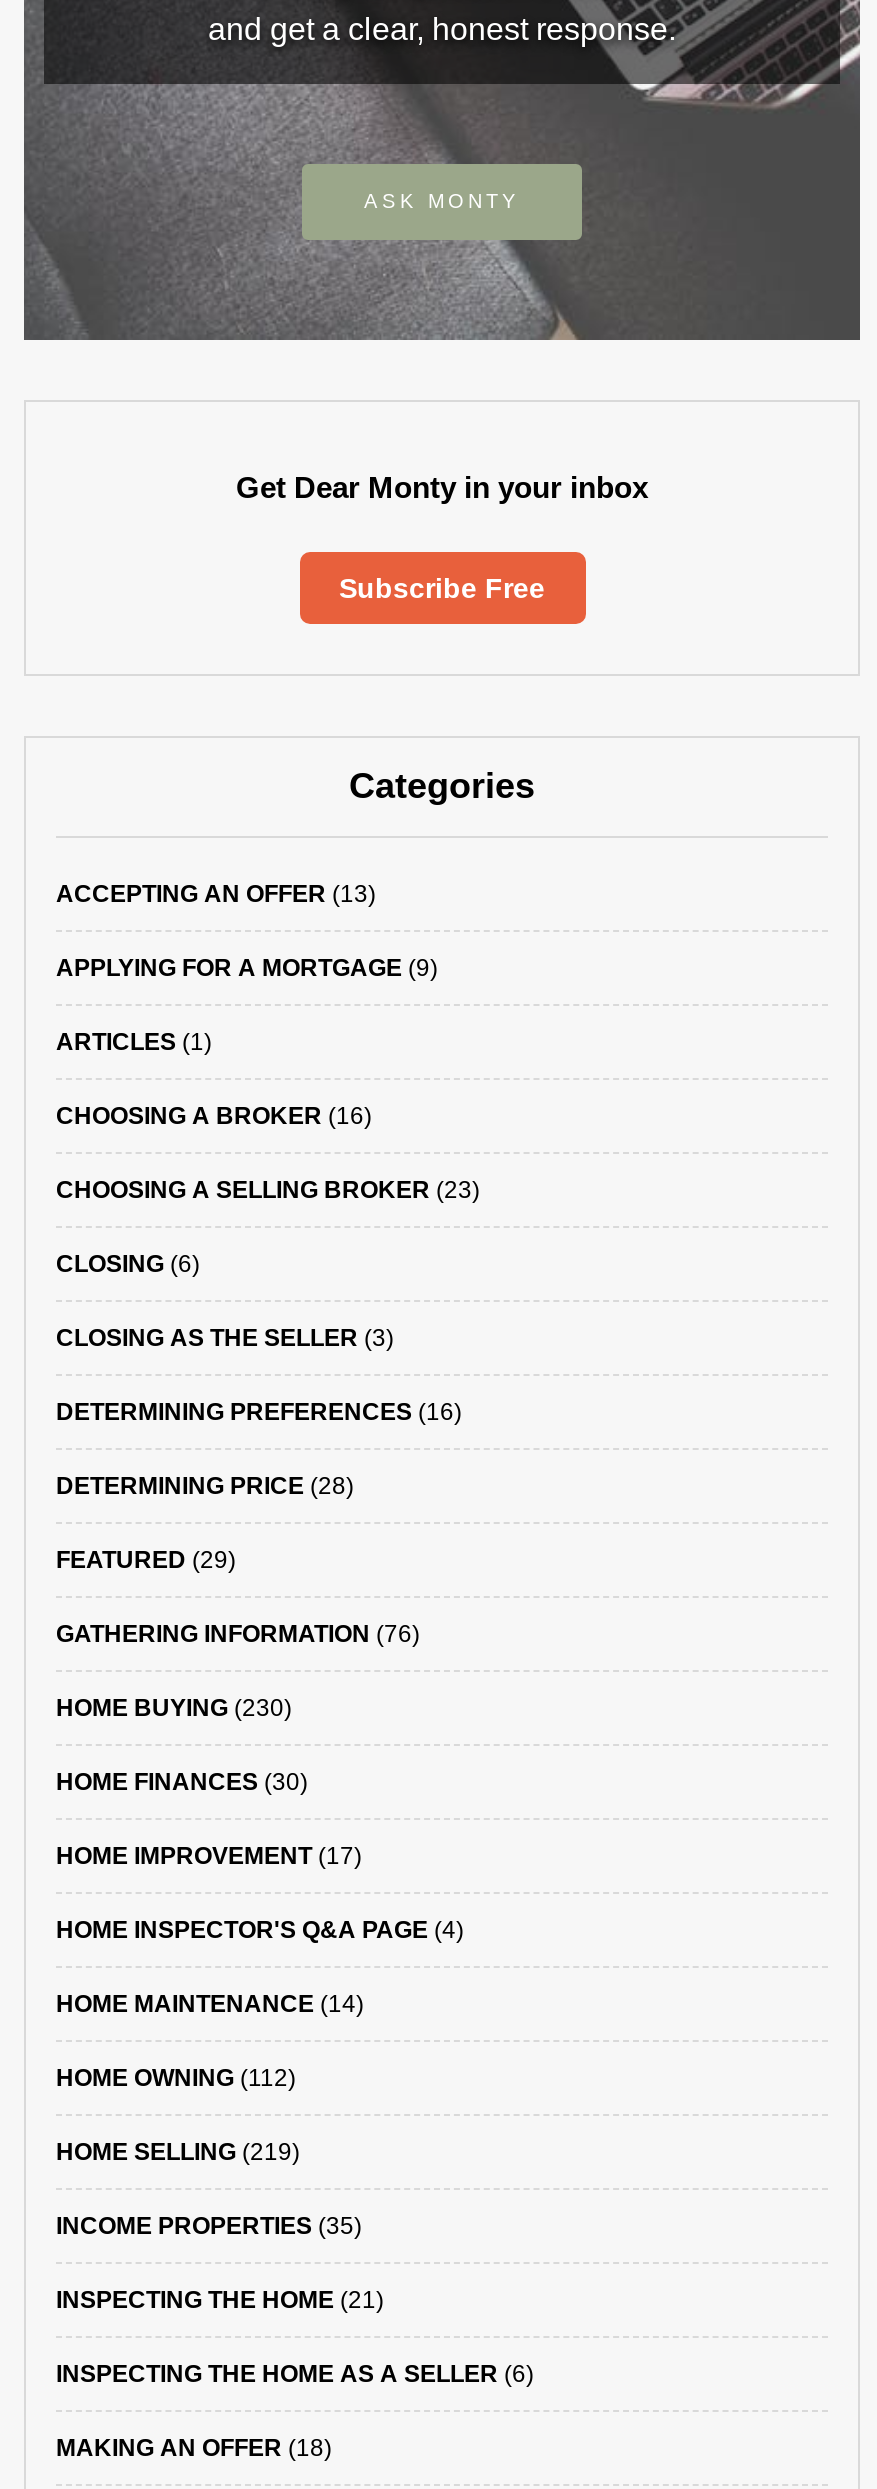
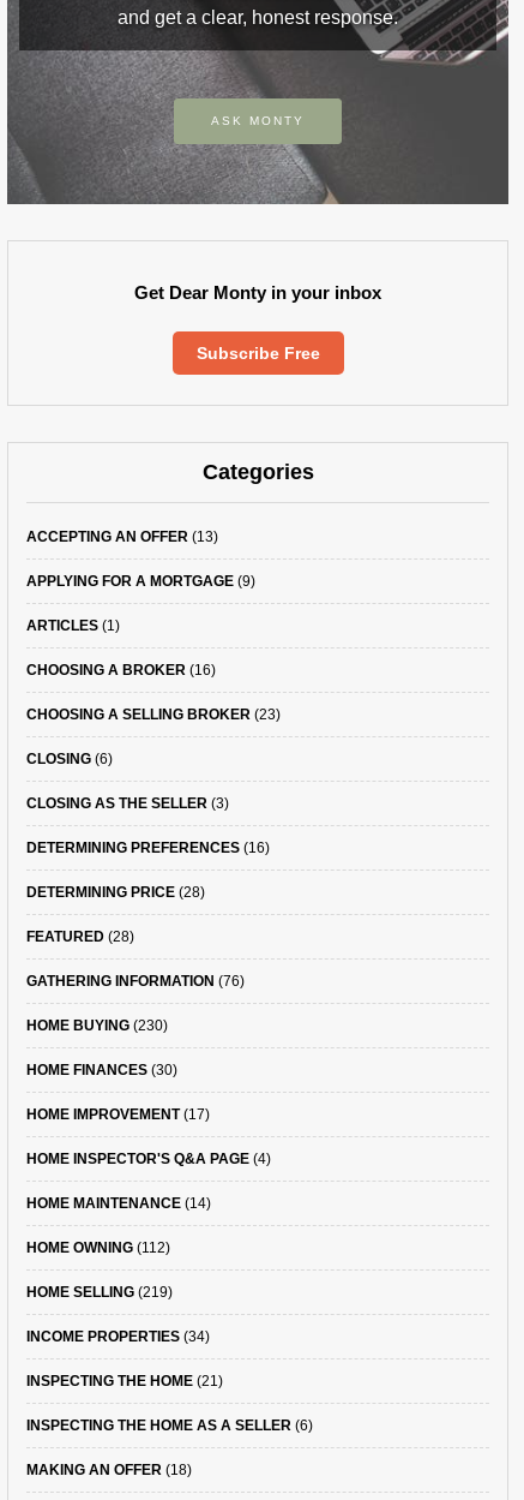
- FEATURED (29)
+ FEATURED (28)

- INCOME PROPERTIES (35)
+ INCOME PROPERTIES (34)
